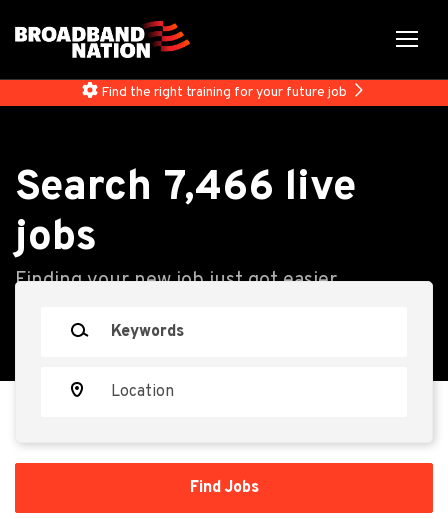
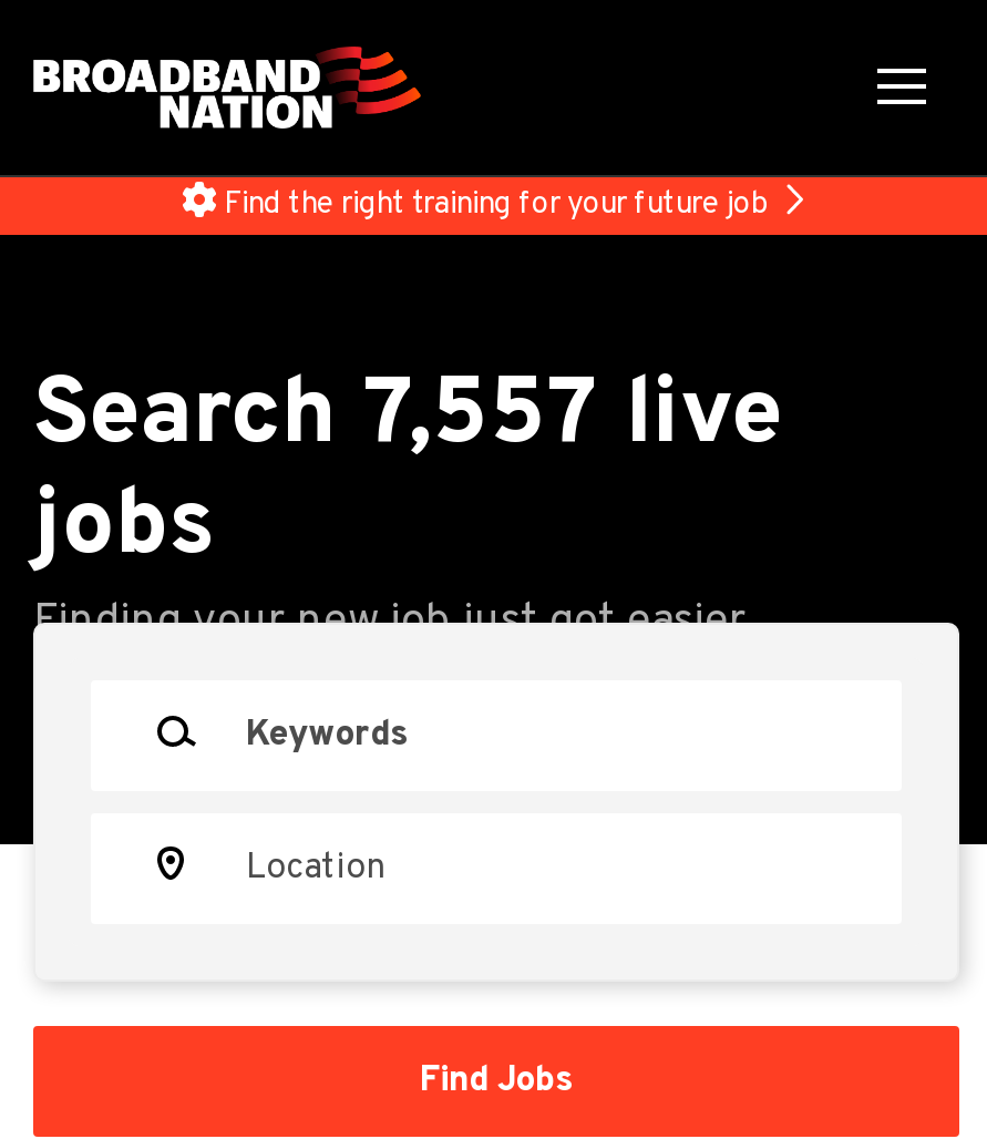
- Search 7,466 live
+ Search 7,557 live
